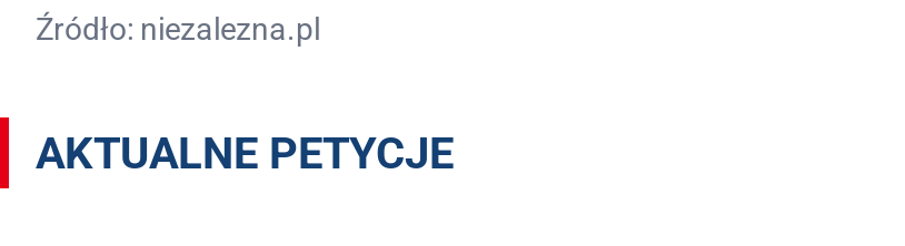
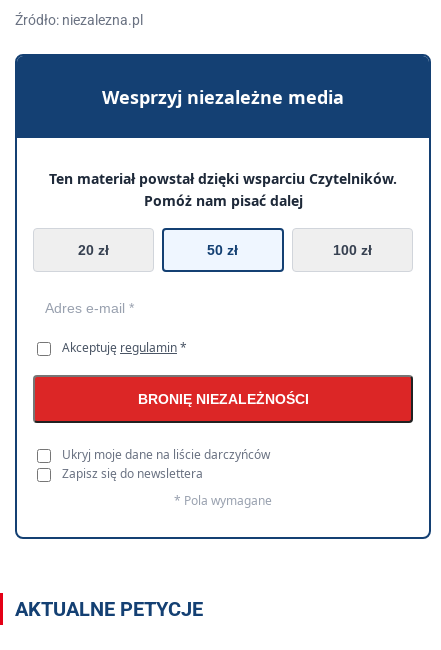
+ [image]
+ Wesprzyj niezależne media
+ Ten materiał powstał dzięki wsparciu Czytelników.
+ Pomóż nam pisać dalej
+ 20 zł
+ 50 zł
+ 100 zł

+ Akceptuję regulamin *
+ BRONIĘ NIEZALEŻNOŚCI
+ Ukryj moje dane na liście darczyńców
+ Zapisz się do newslettera
+ * Pola wymagane
